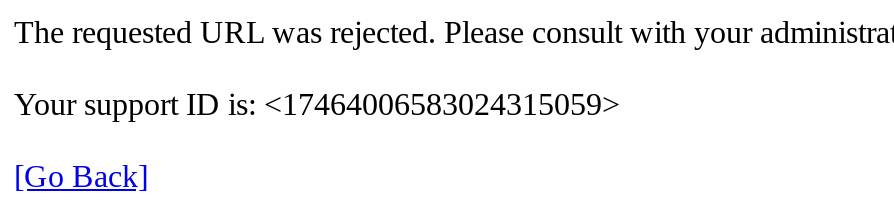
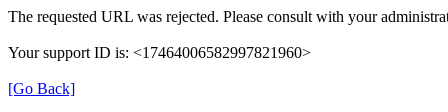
- Your support ID is: <17464006583024315059>
+ Your support ID is: <17464006582997821960>
